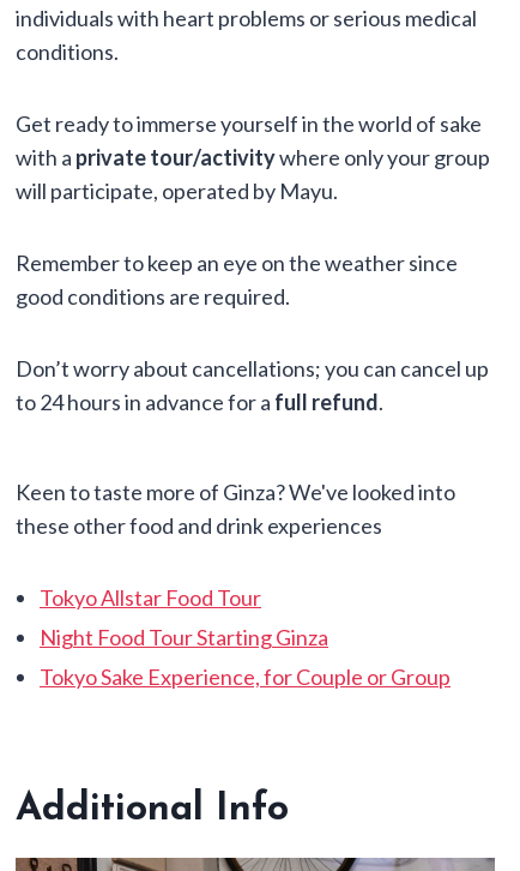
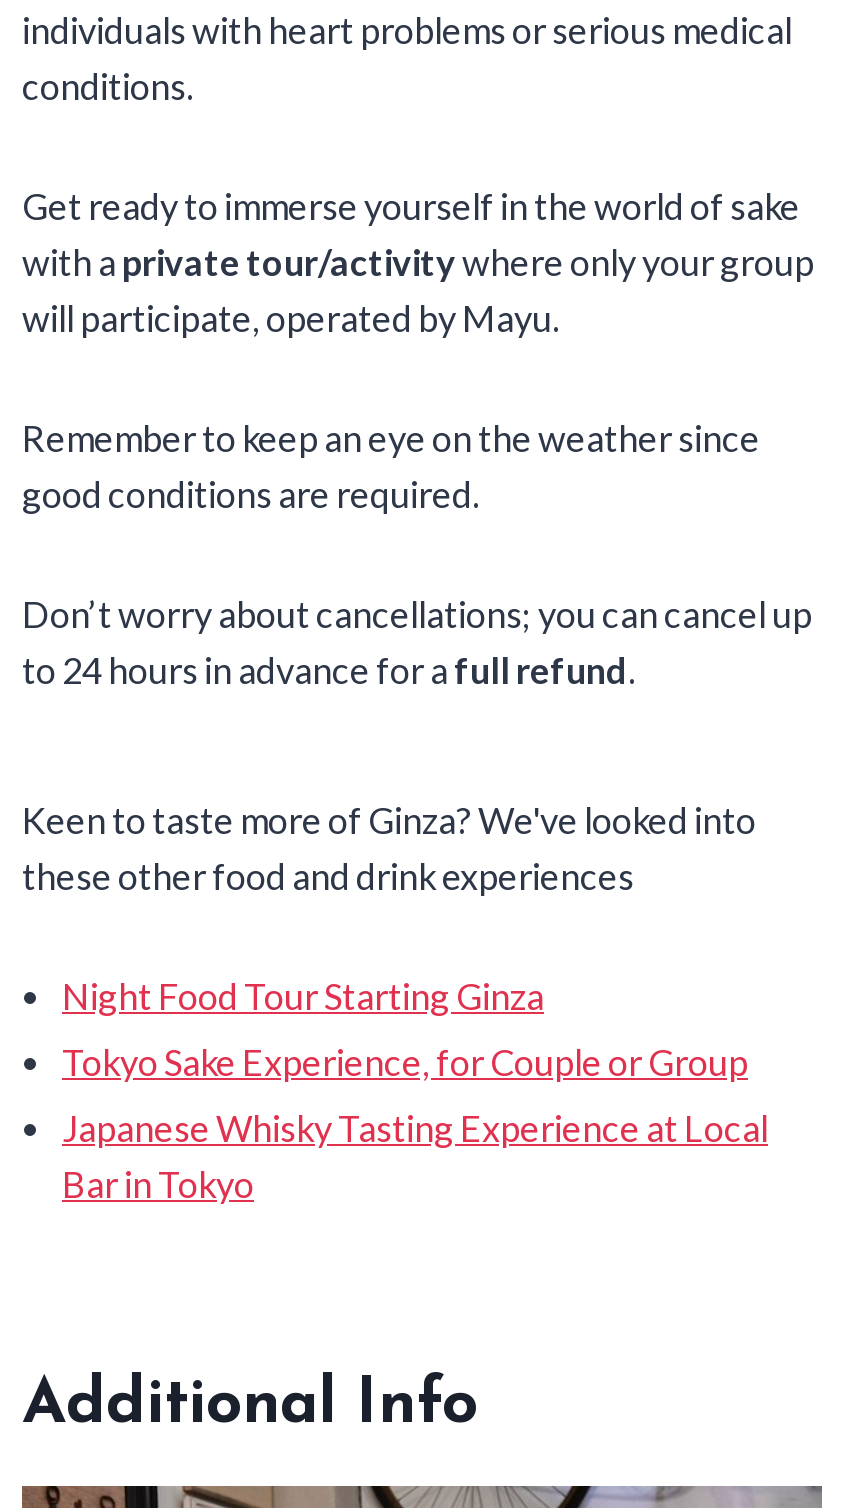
- Tokyo Allstar Food Tour

moved up: Night Food Tour Starting Ginza | Tokyo Sake Experience, for Couple or Group

+ Japanese Whisky Tasting Experience at Local
+ Bar in Tokyo
